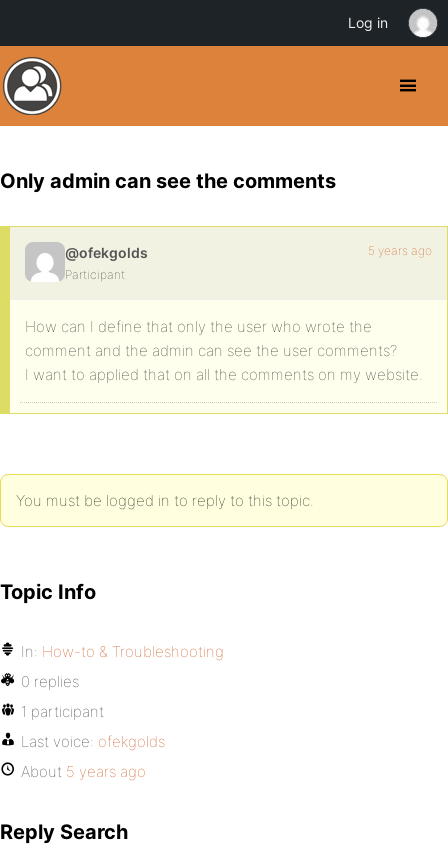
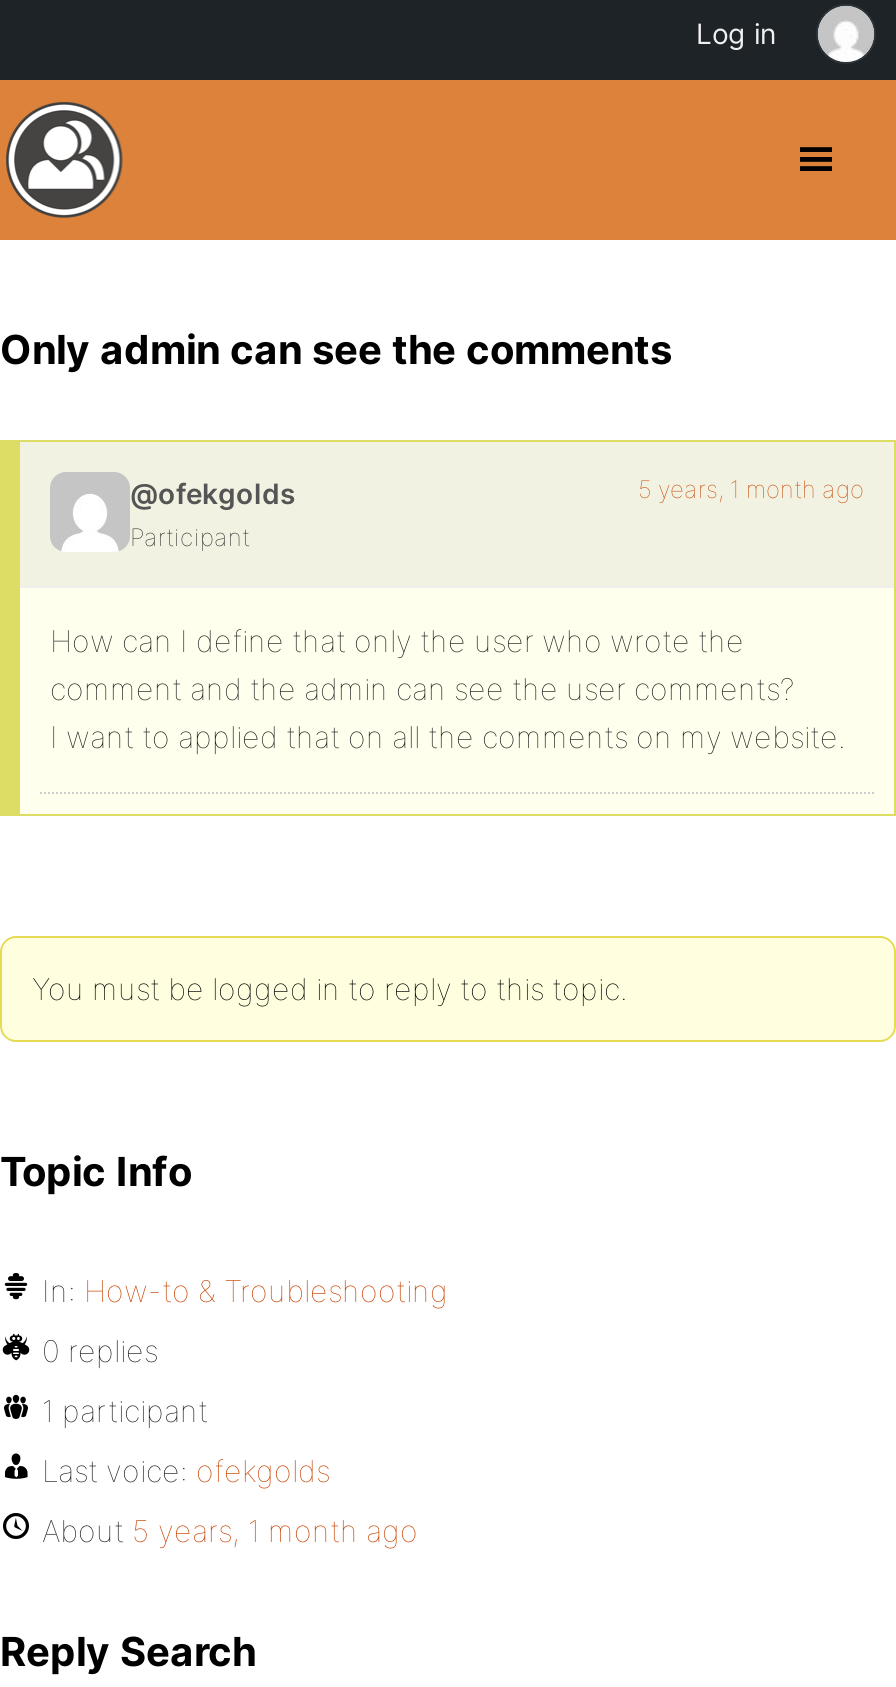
- 5 years ago
+ 5 years, 1 month ago

- About 5 years ago
+ About 5 years, 1 month ago
